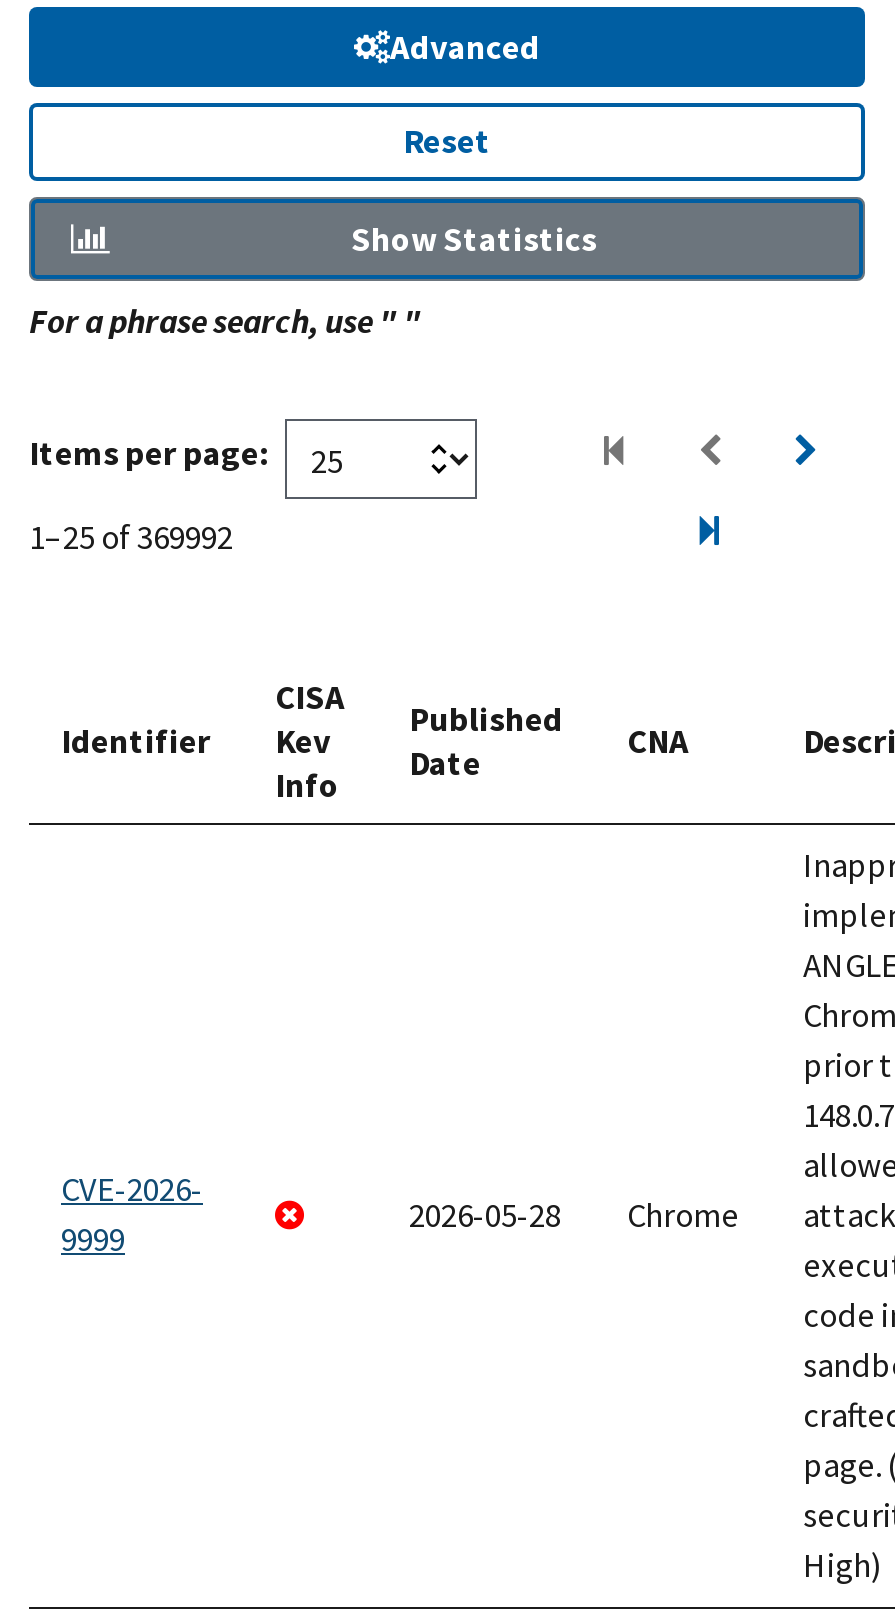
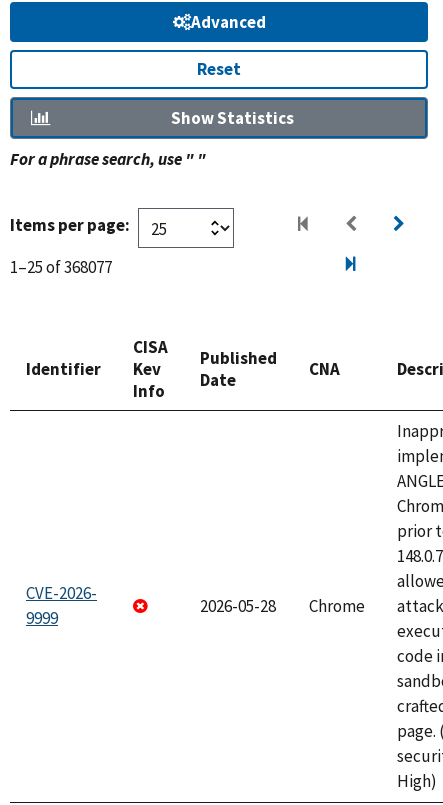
- 1–25 of 369992
+ 1–25 of 368077
